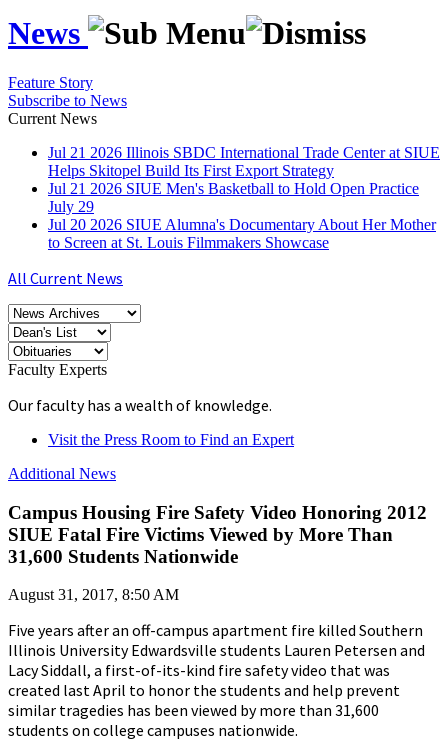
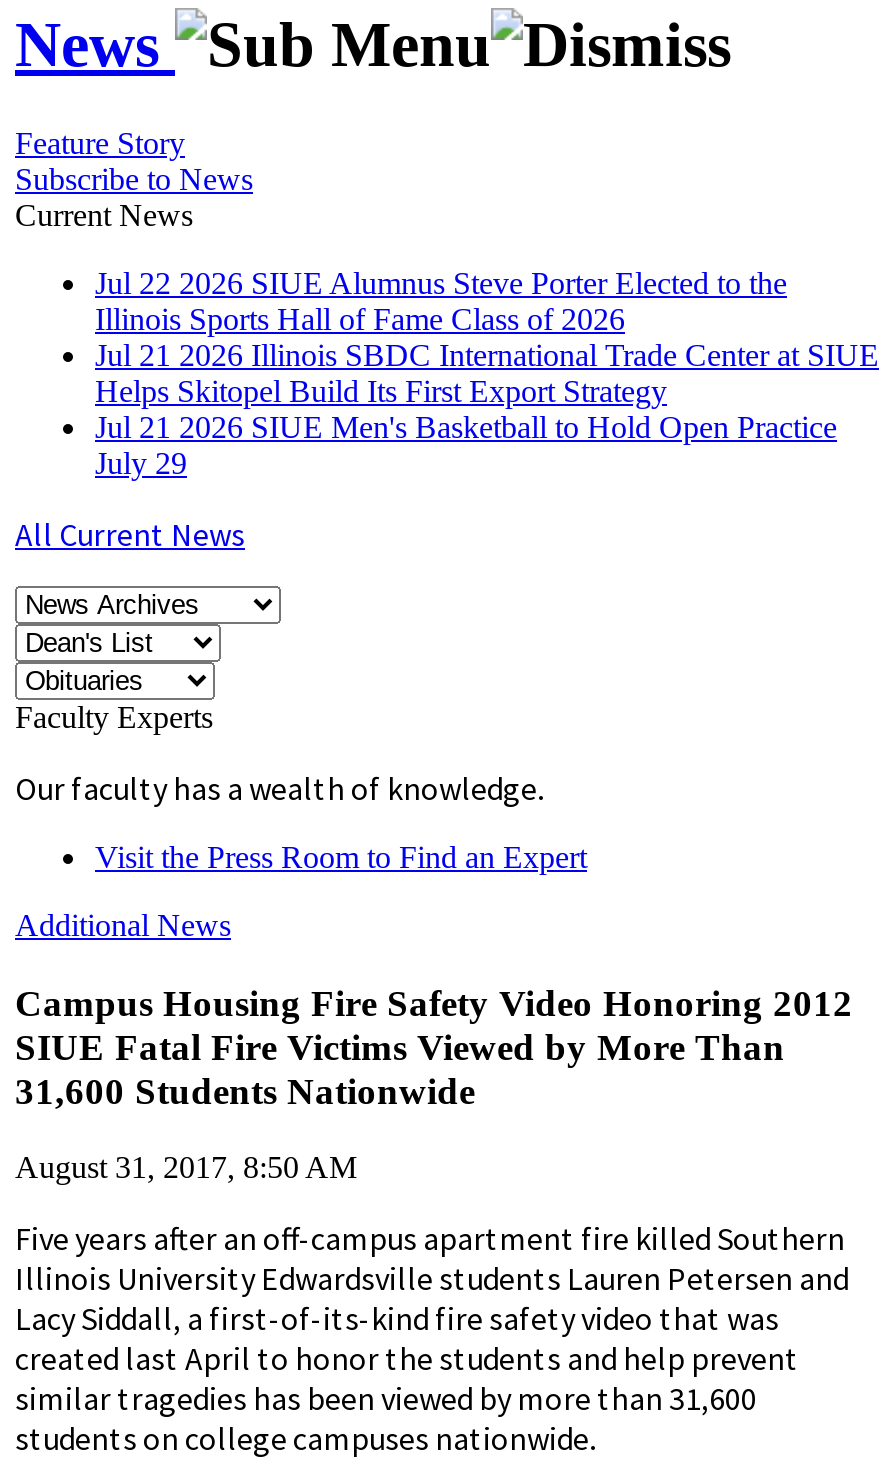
+ Jul 22 2026 SIUE Alumnus Steve Porter Elected to the
+ Illinois Sports Hall of Fame Class of 2026

moved down: Jul 21 2026 Illinois SBDC International Trade Center at SIUE | Helps Skitopel Build Its First Export Strategy | Jul 21 2026 SIUE Men's Basketball to Hold Open Practice | July 29

- Jul 20 2026 SIUE Alumna's Documentary About Her Mother
- to Screen at St. Louis Filmmakers Showcase
